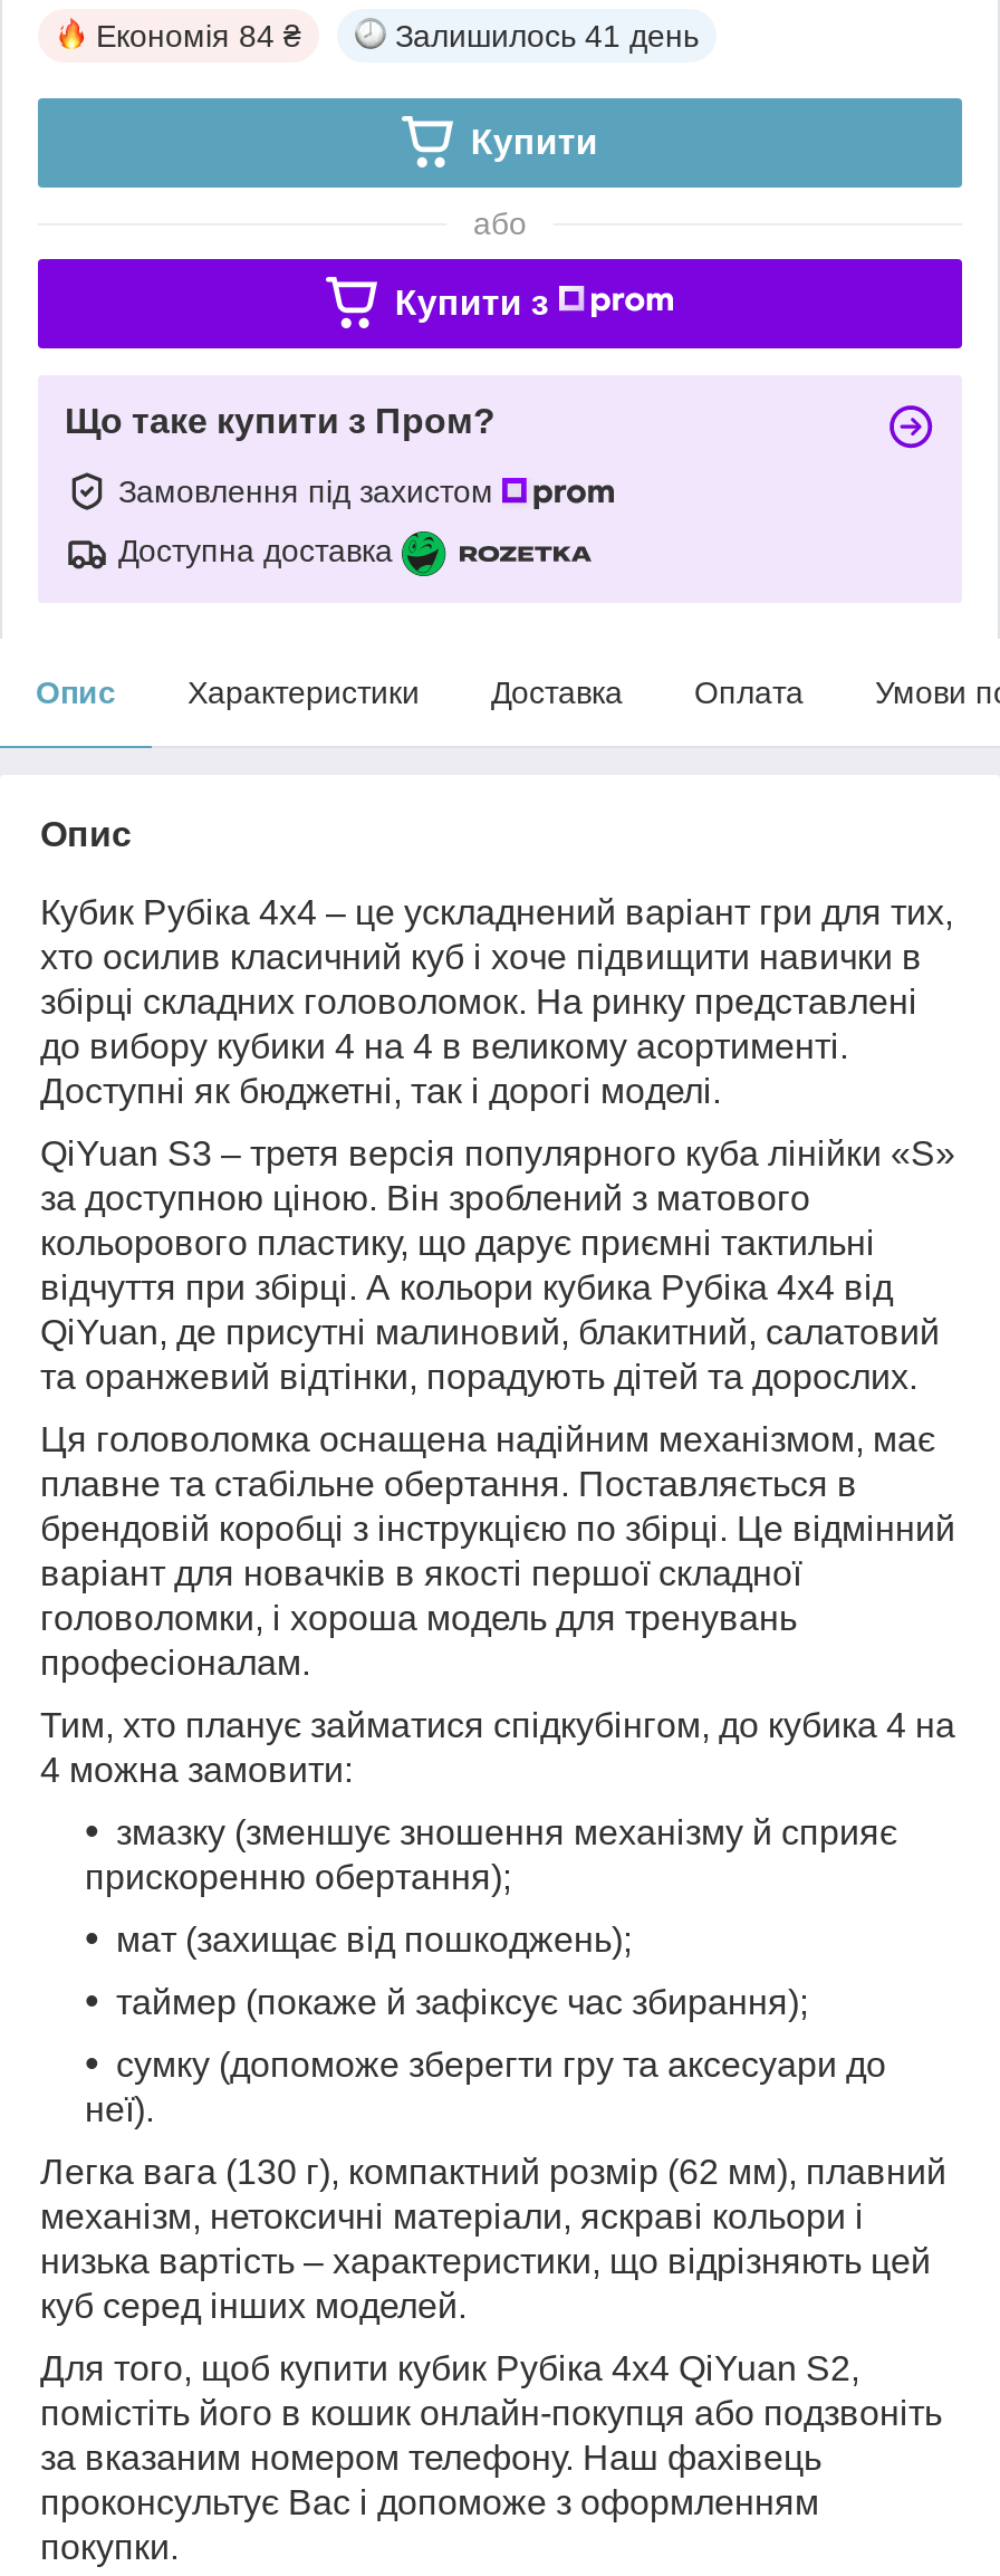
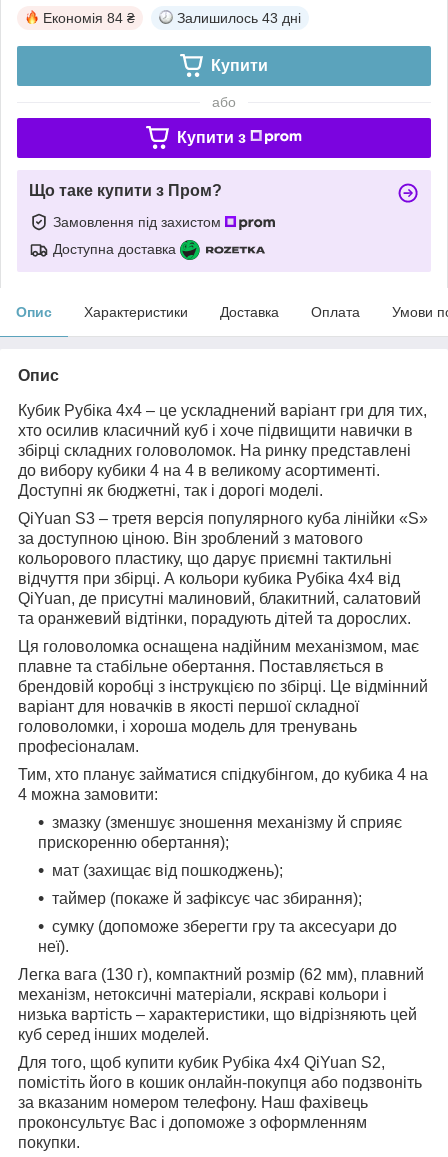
- Залишилось 41 день
+ Залишилось 43 дні
